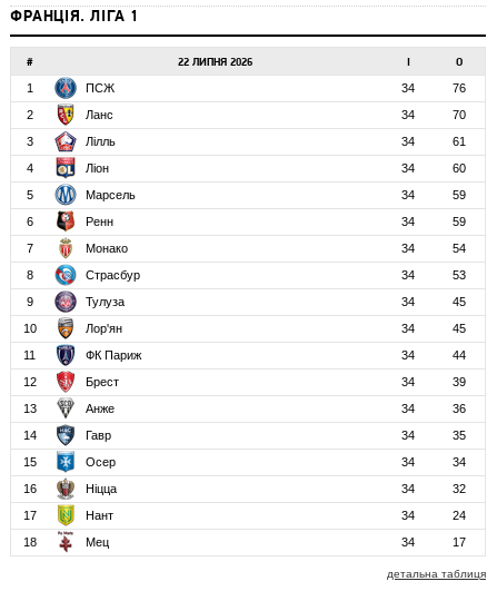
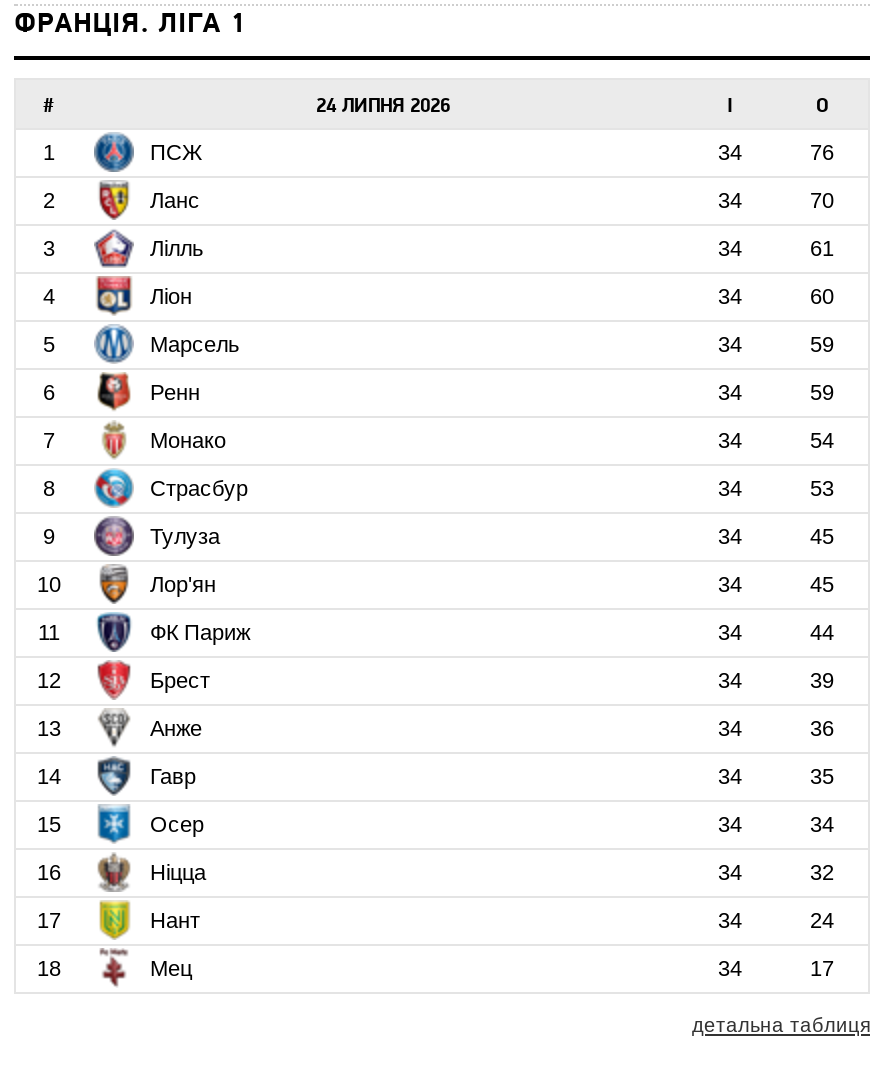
- 22 ЛИПНЯ 2026
+ 24 ЛИПНЯ 2026
